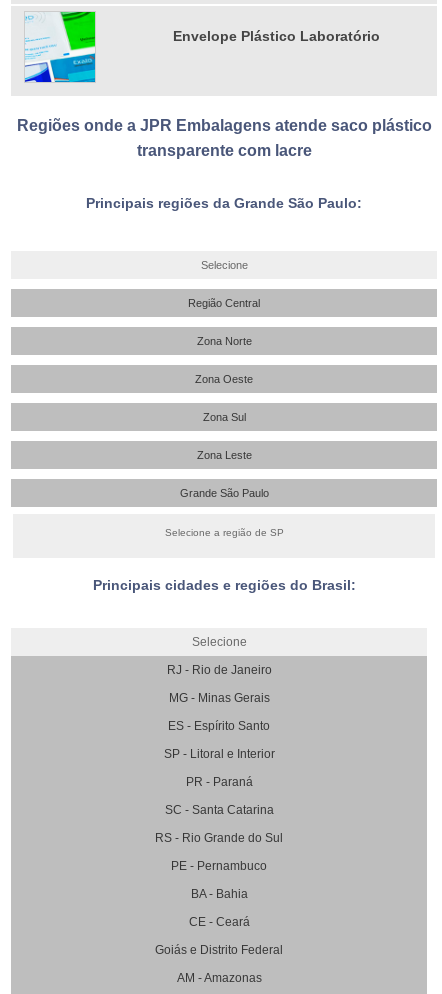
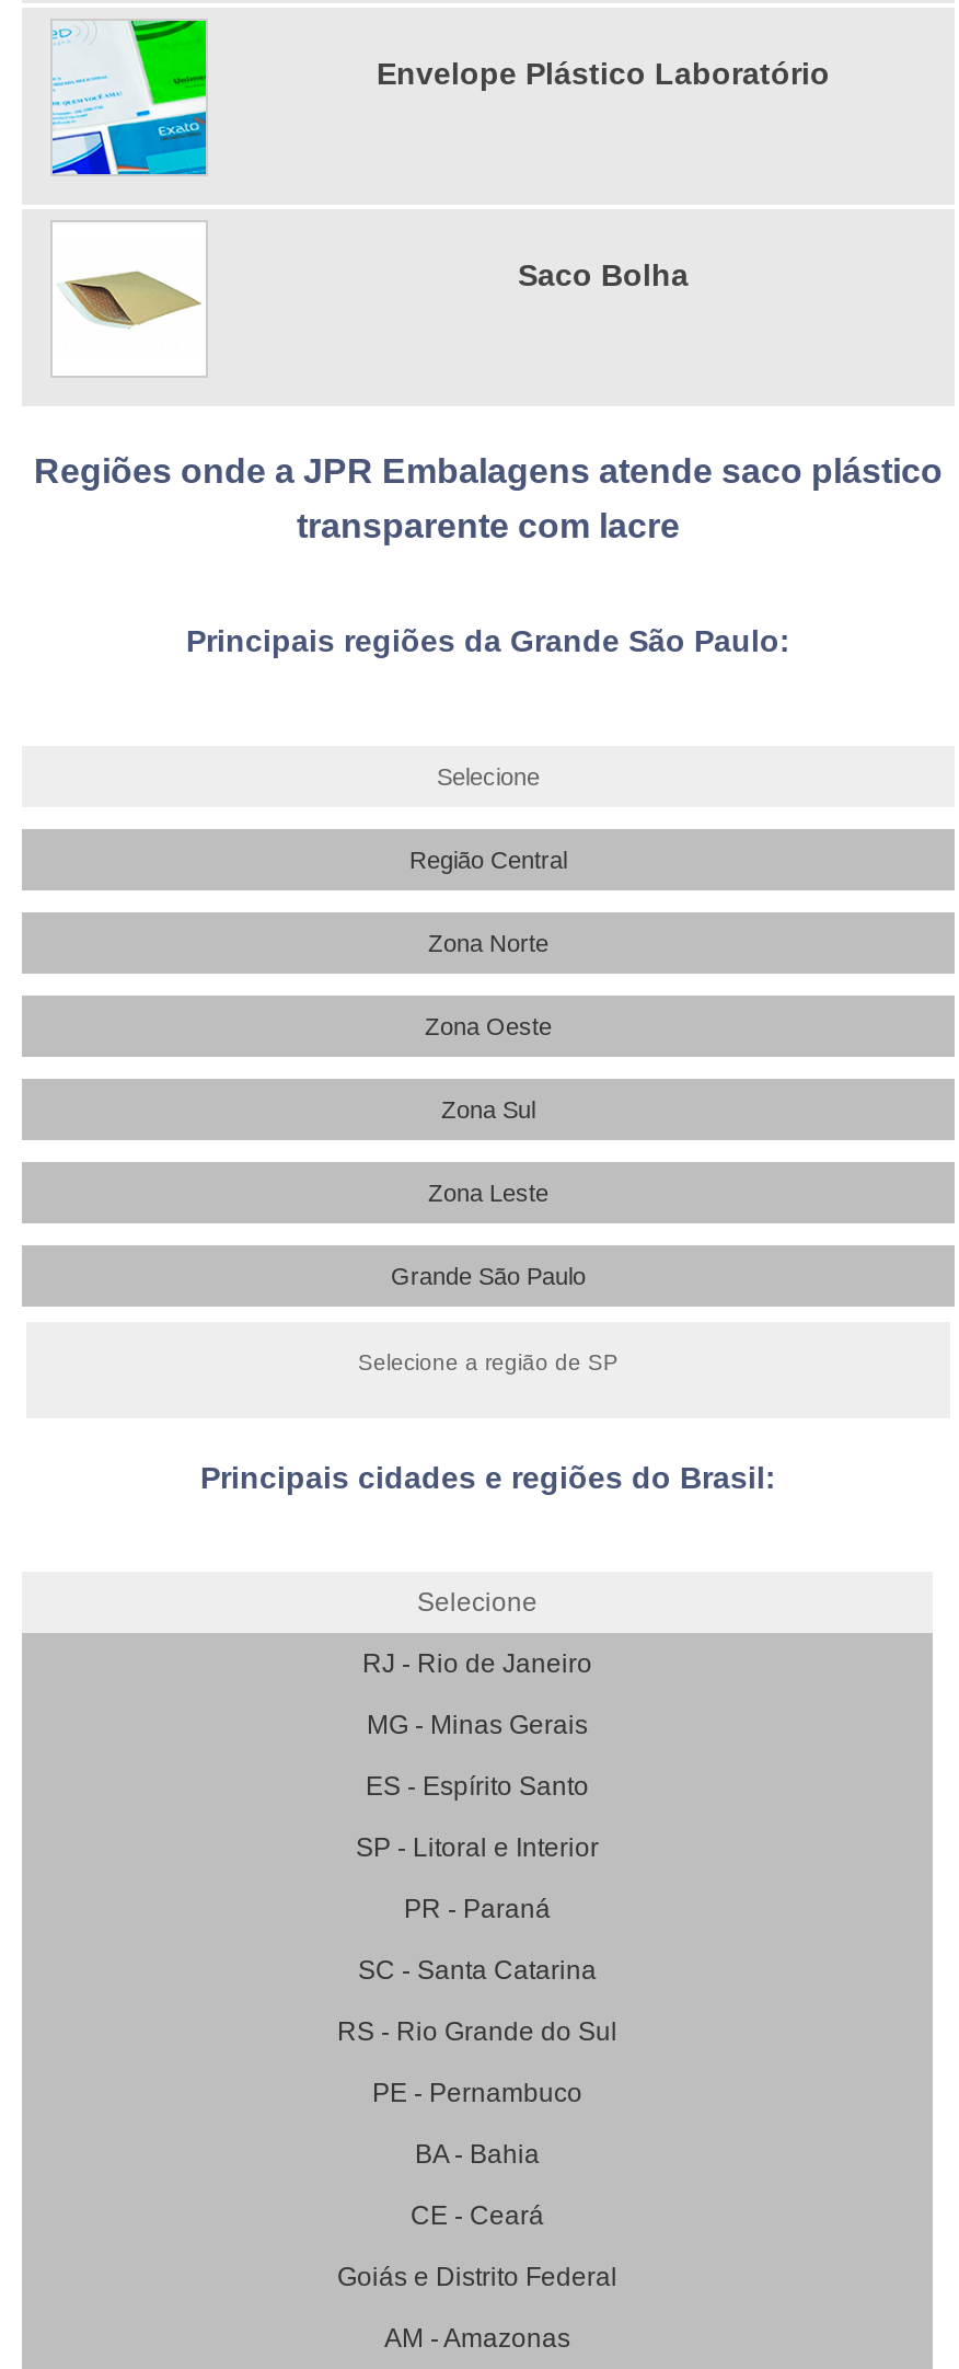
+ [image]

+ Saco Bolha
